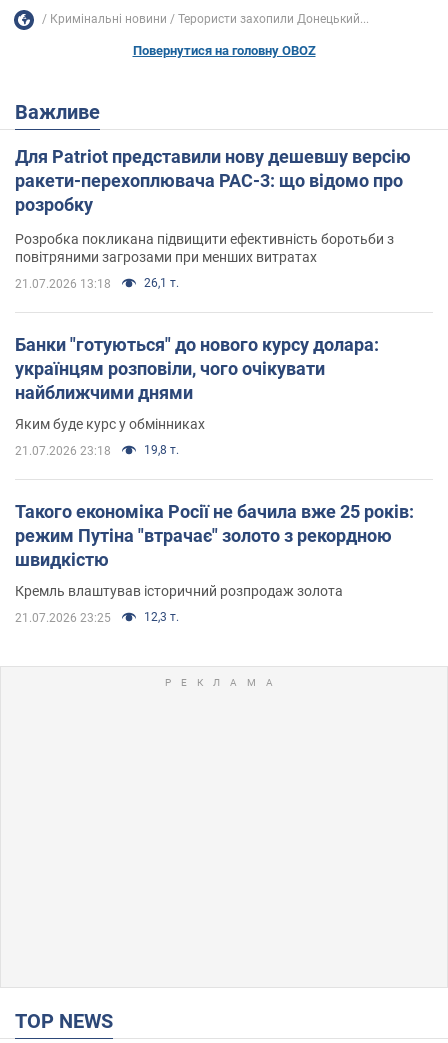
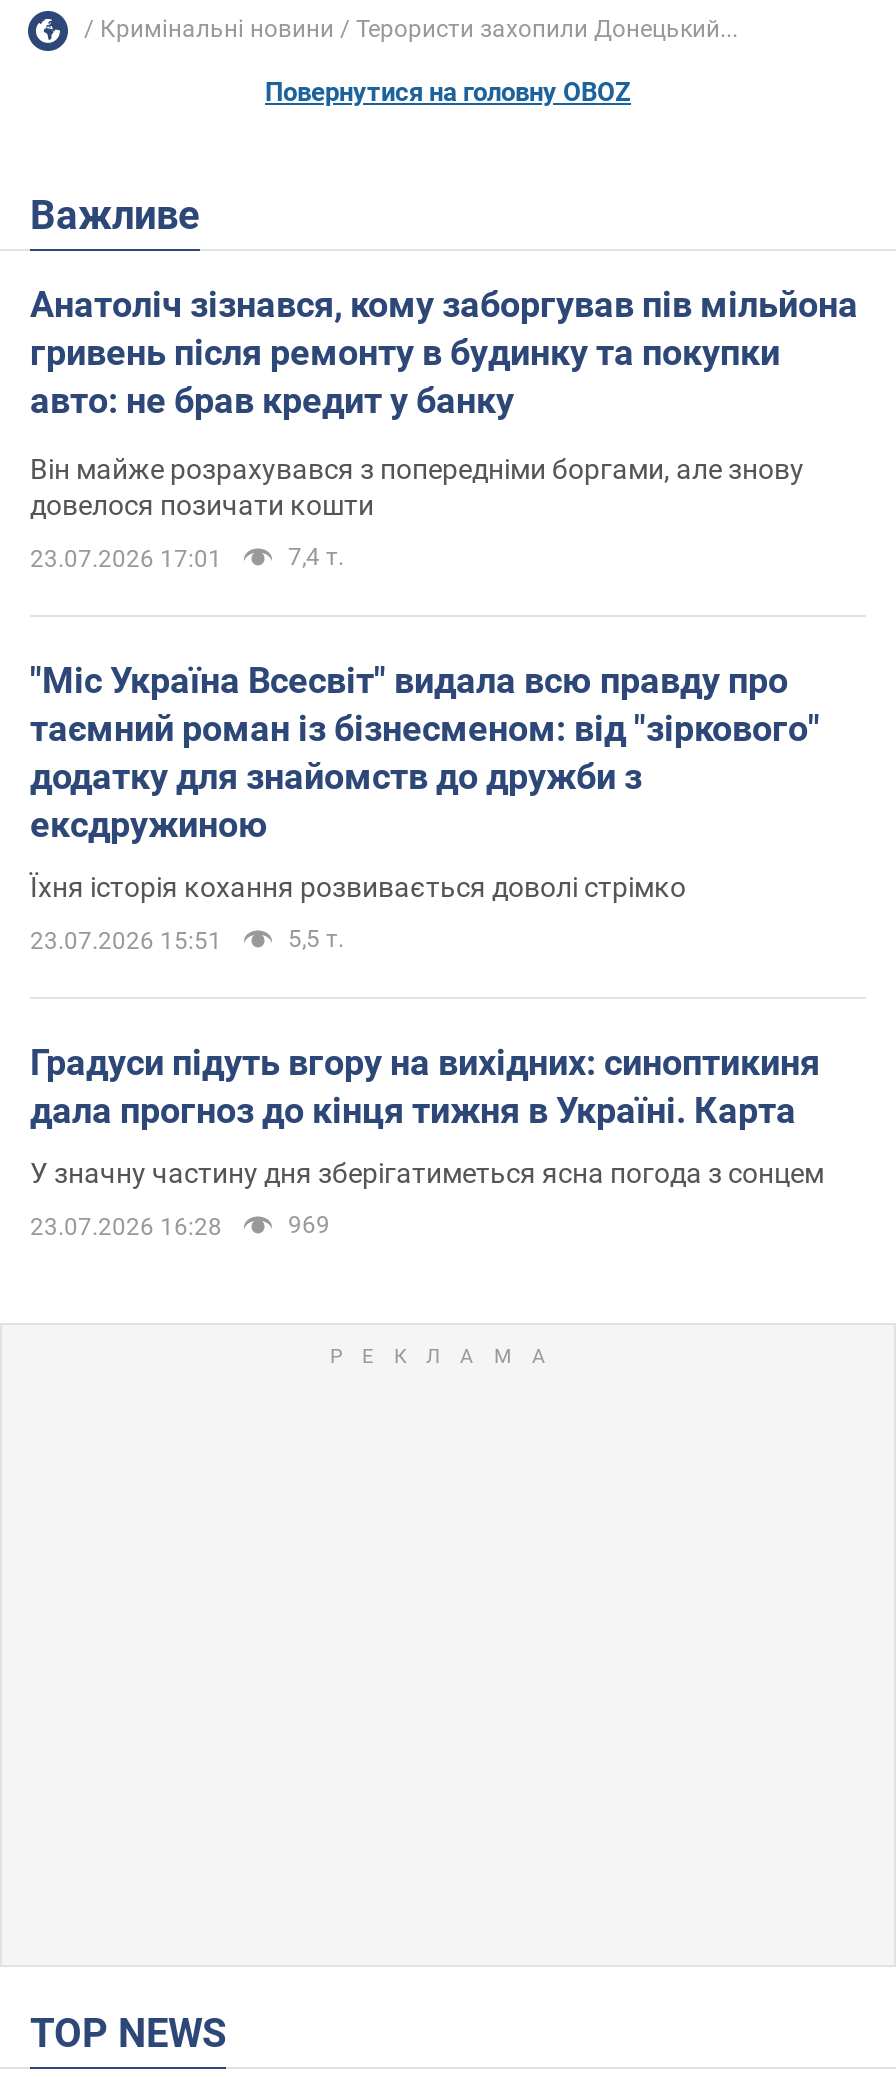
- Для Patriot представили нову дешевшу версію
- ракети-перехоплювача PAC-3: що відомо про
- розробку
+ Анатоліч зізнався, кому заборгував пів мільйона
+ гривень після ремонту в будинку та покупки
+ авто: не брав кредит у банку

- Розробка покликана підвищити ефективність боротьби з
- повітряними загрозами при менших витратах
+ Він майже розрахувався з попередніми боргами, але знову
+ довелося позичати кошти

- 21.07.2026 13:18
- 26,1 т.
+ 23.07.2026 17:01
+ 7,4 т.

- Банки "готуються" до нового курсу долара:
- українцям розповіли, чого очікувати
- найближчими днями
+ "Міс Україна Всесвіт" видала всю правду про
+ таємний роман із бізнесменом: від "зіркового"
+ додатку для знайомств до дружби з
+ ексдружиною

- Яким буде курс у обмінниках
+ Їхня історія кохання розвивається доволі стрімко

- 21.07.2026 23:18
- 19,8 т.
+ 23.07.2026 15:51
+ 5,5 т.

- Такого економіка Росії не бачила вже 25 років:
- режим Путіна "втрачає" золото з рекордною
- швидкістю
+ Градуси підуть вгору на вихідних: синоптикиня
+ дала прогноз до кінця тижня в Україні. Карта

- Кремль влаштував історичний розпродаж золота
+ У значну частину дня зберігатиметься ясна погода з сонцем

- 21.07.2026 23:25
- 12,3 т.
+ 23.07.2026 16:28
+ 969
